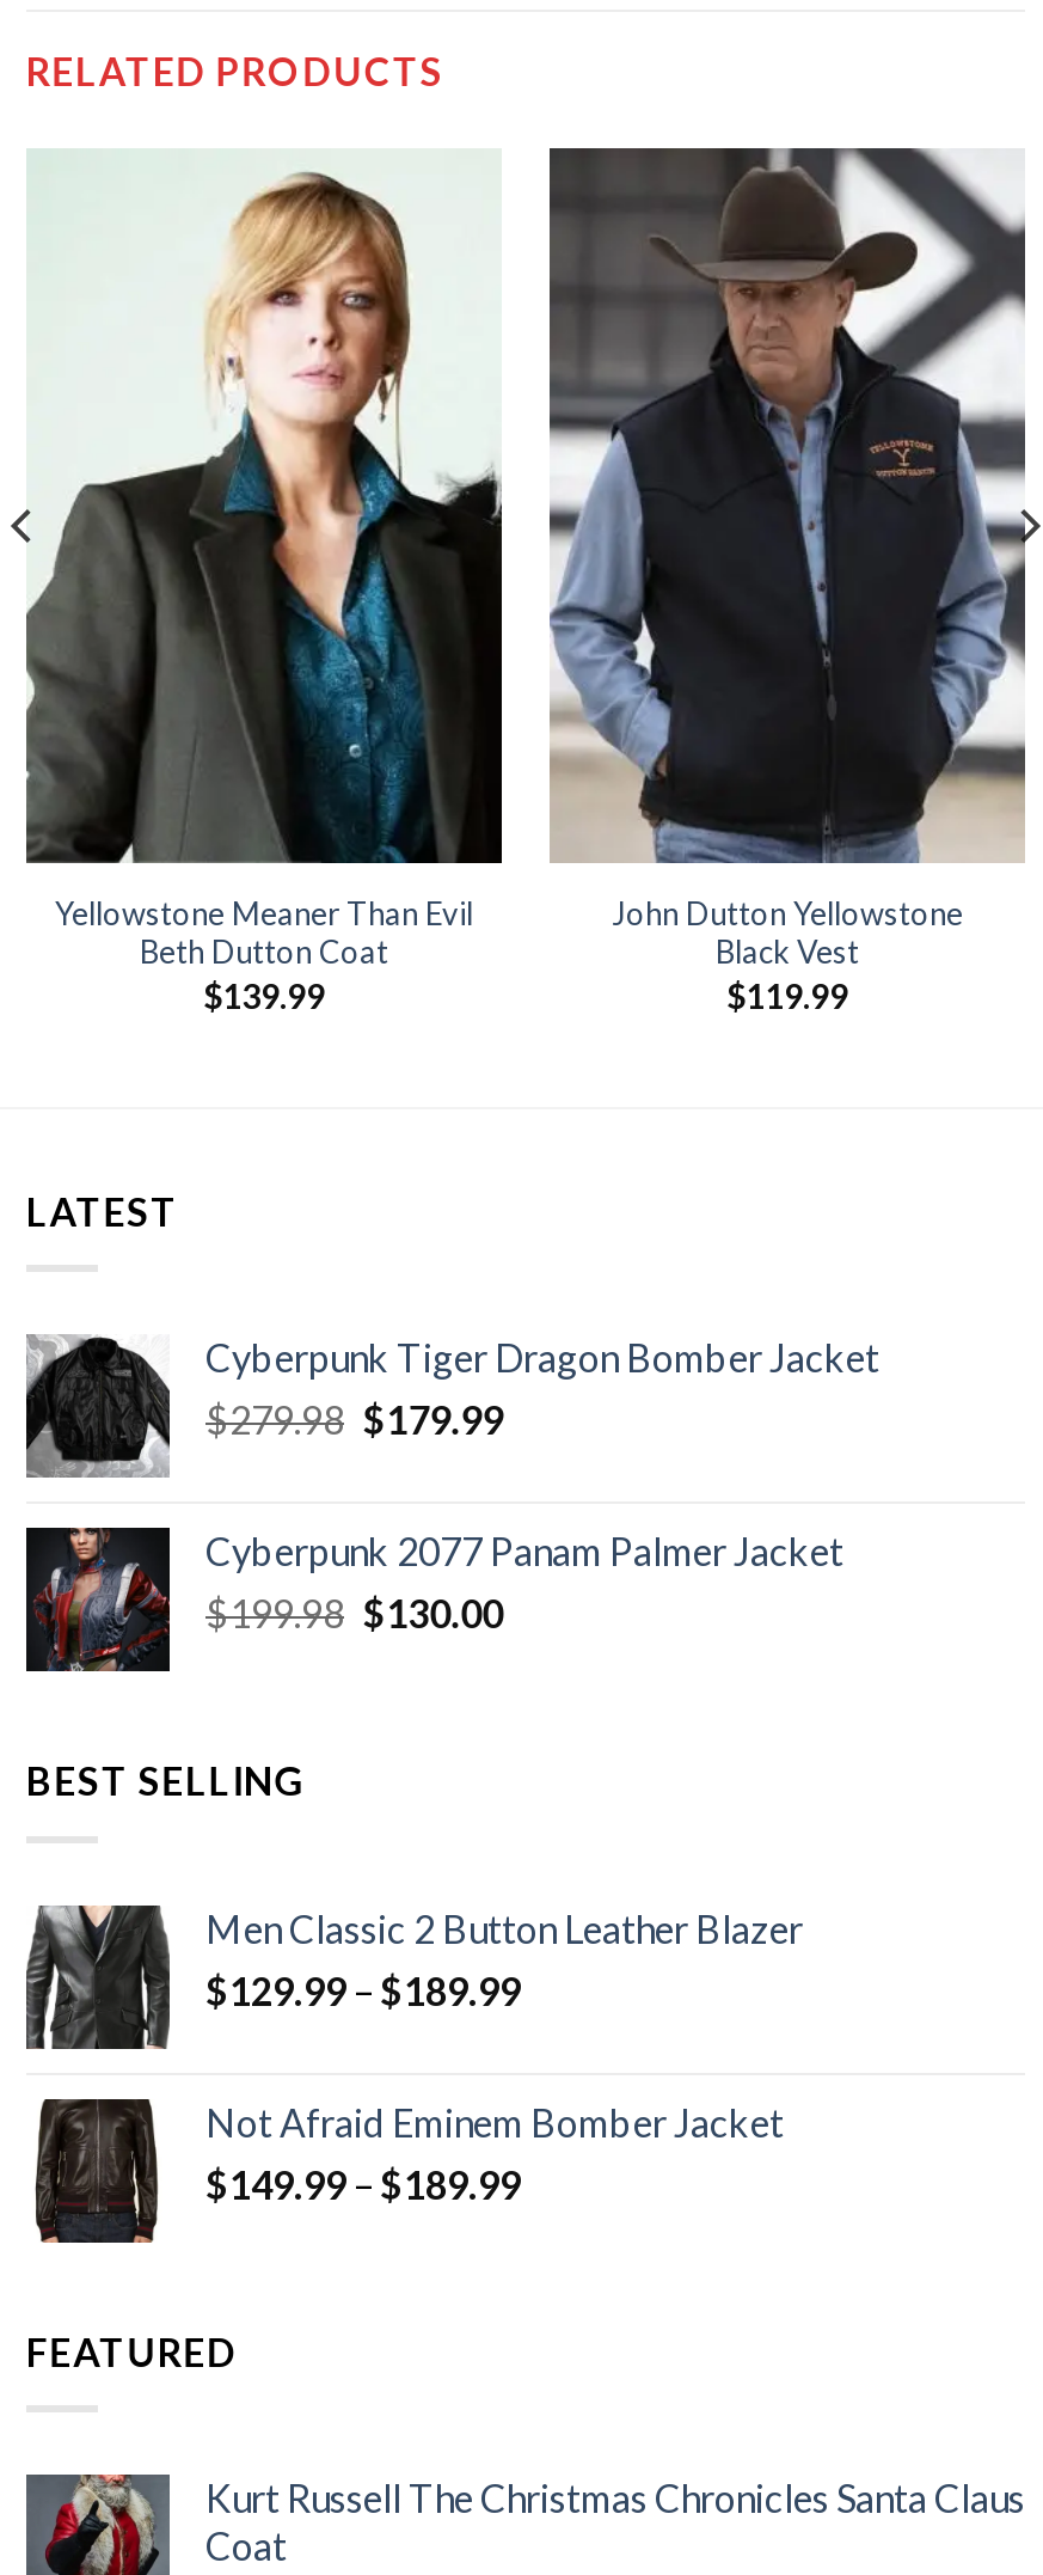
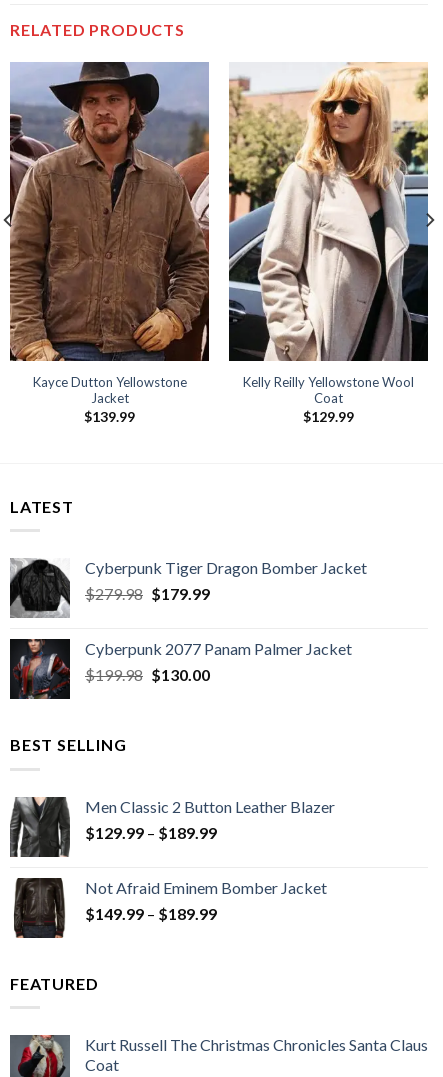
- [image]
- Yellowstone Meaner Than Evil
- Beth Dutton Coat
+ [image]
+ Kayce Dutton Yellowstone
+ Jacket

- [image]
- John Dutton Yellowstone
- Black Vest
- $119.99
+ [image]
+ Kelly Reilly Yellowstone Wool
+ Coat
+ $129.99
